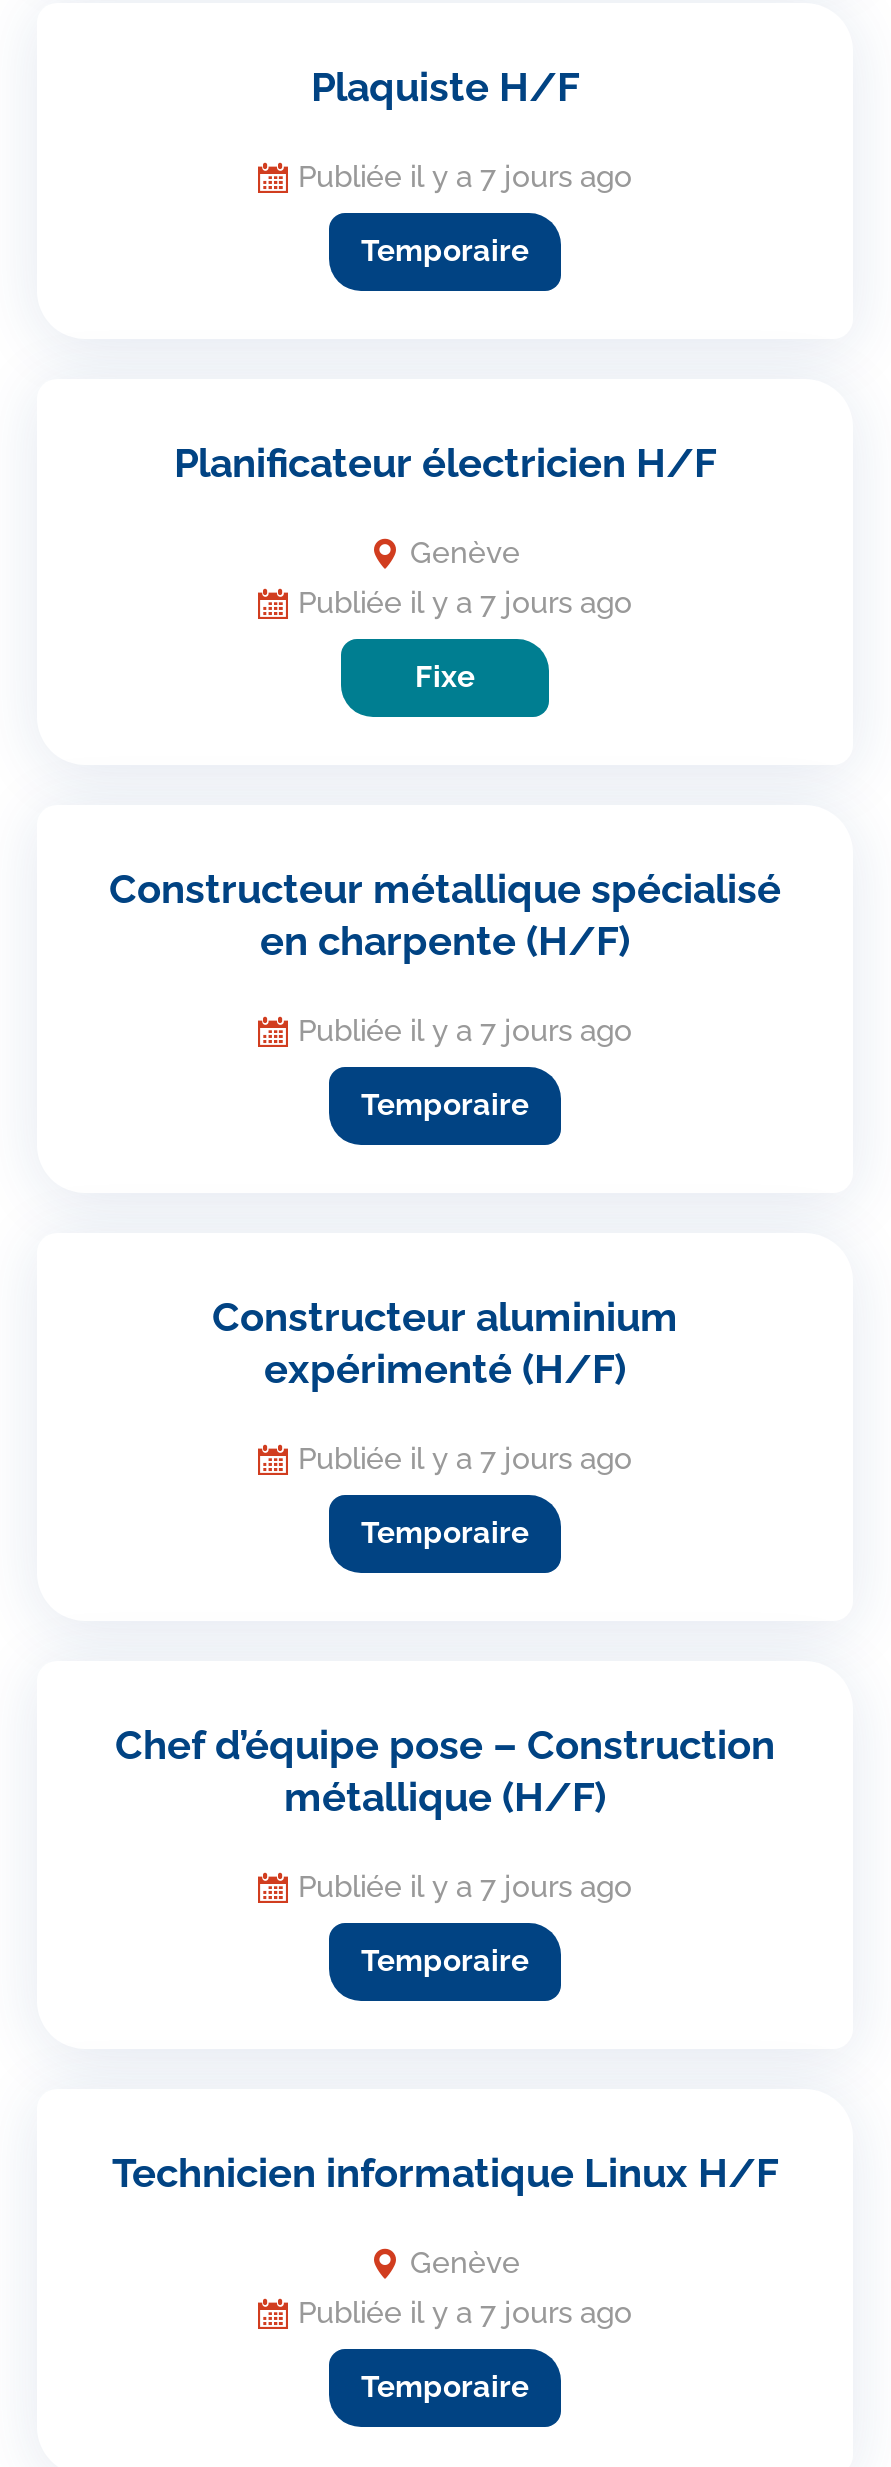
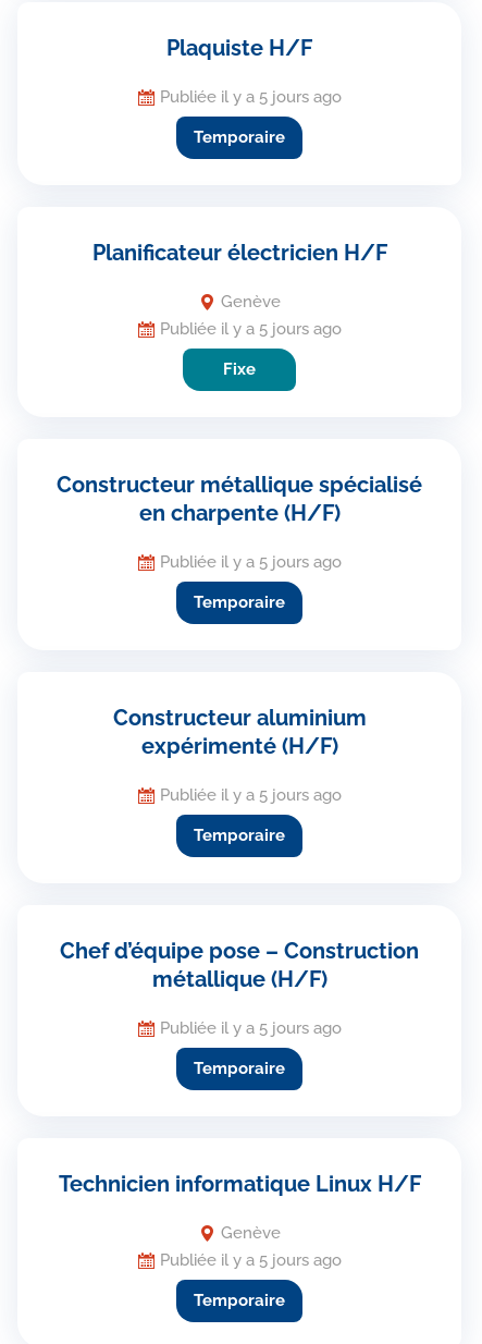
- Publiée il y a 7 jours ago
+ Publiée il y a 5 jours ago

- Publiée il y a 7 jours ago
+ Publiée il y a 5 jours ago

- Publiée il y a 7 jours ago
+ Publiée il y a 5 jours ago

- Publiée il y a 7 jours ago
+ Publiée il y a 5 jours ago

- Publiée il y a 7 jours ago
+ Publiée il y a 5 jours ago

- Publiée il y a 7 jours ago
+ Publiée il y a 5 jours ago
